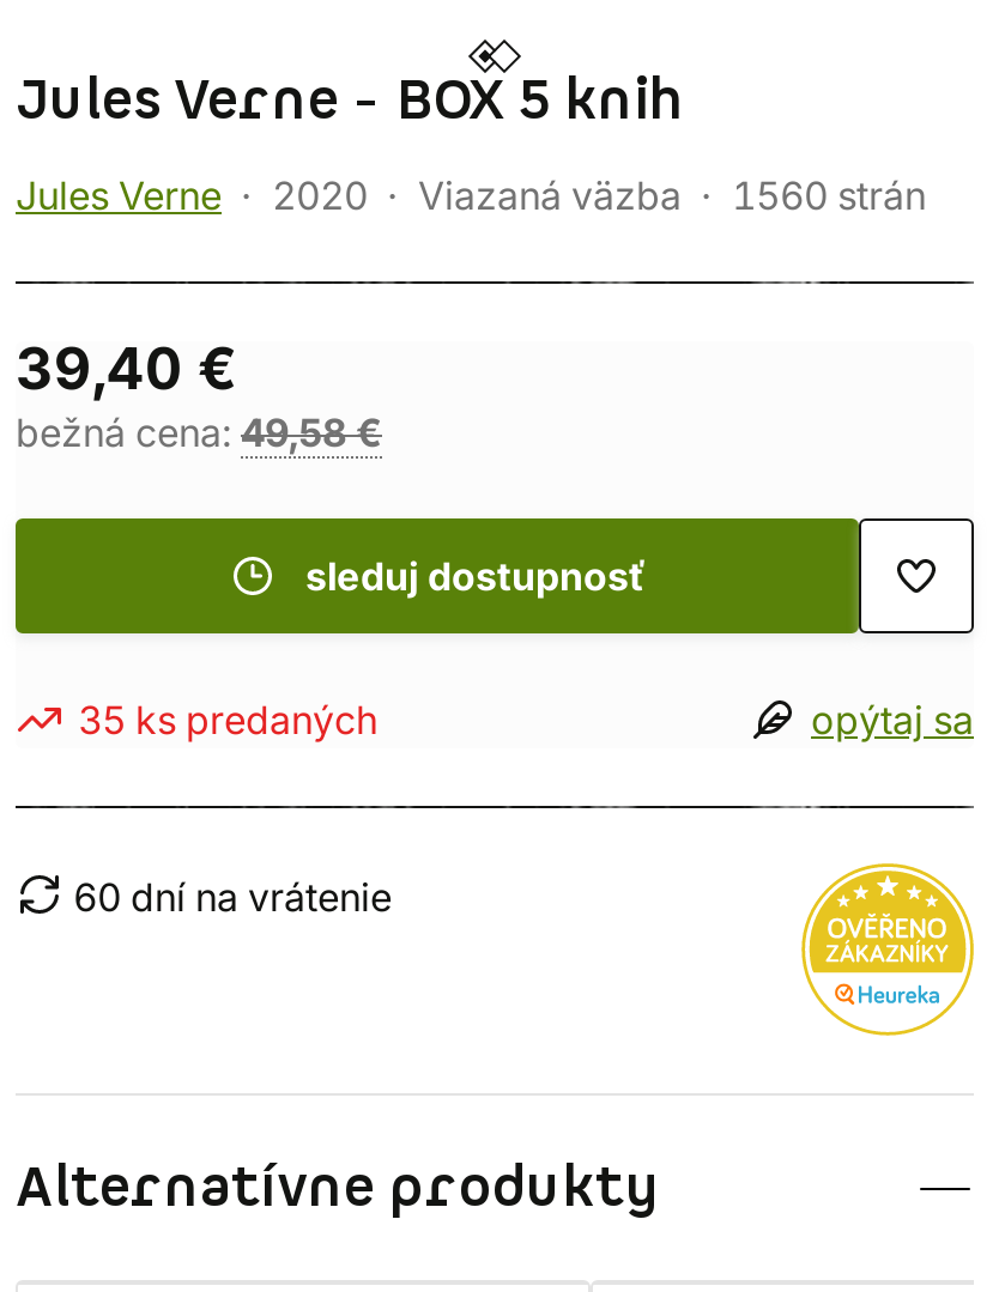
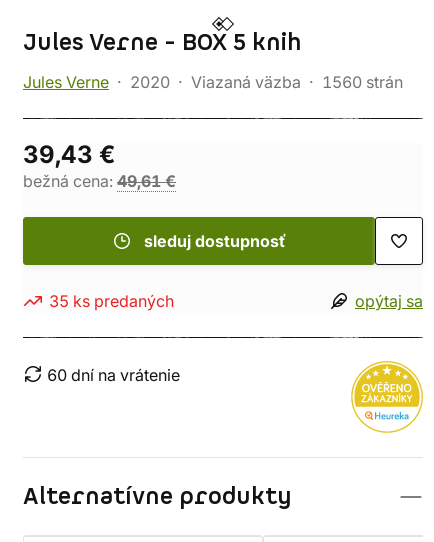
- 39,40 €
+ 39,43 €

- bežná cena: 49,58 €
+ bežná cena: 49,61 €
